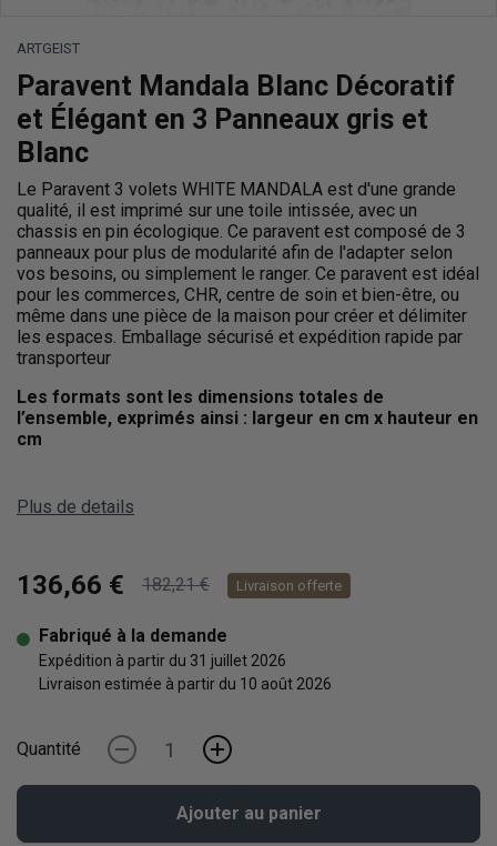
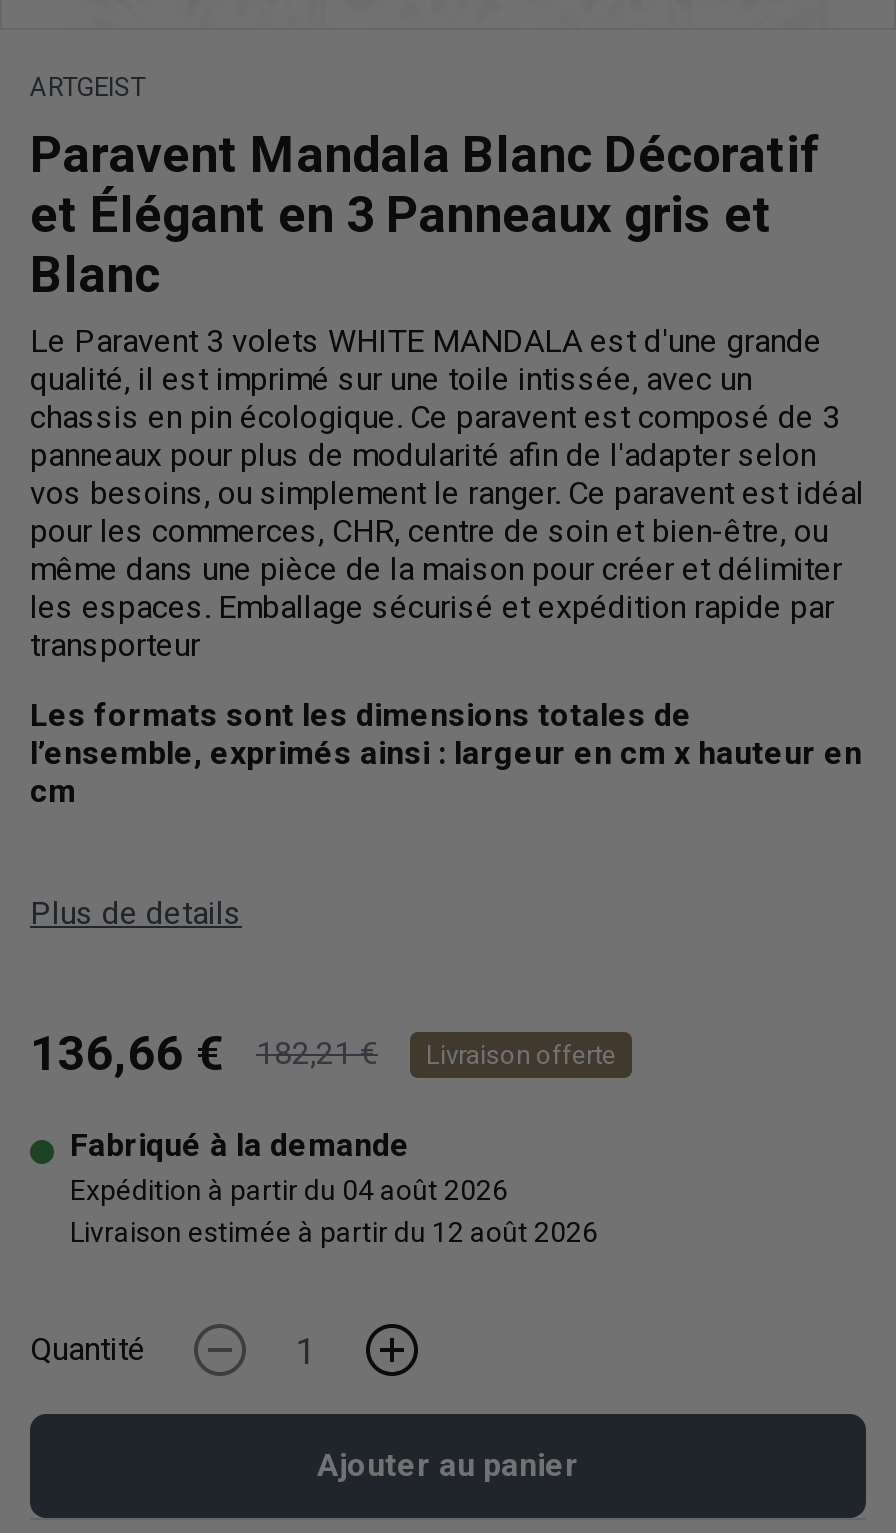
- Expédition à partir du 31 juillet 2026
+ Expédition à partir du 04 août 2026

- Livraison estimée à partir du 10 août 2026
+ Livraison estimée à partir du 12 août 2026
